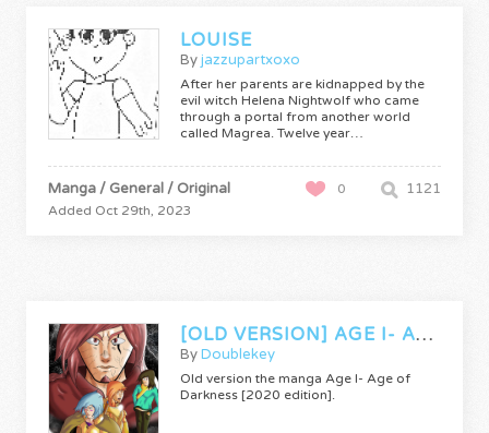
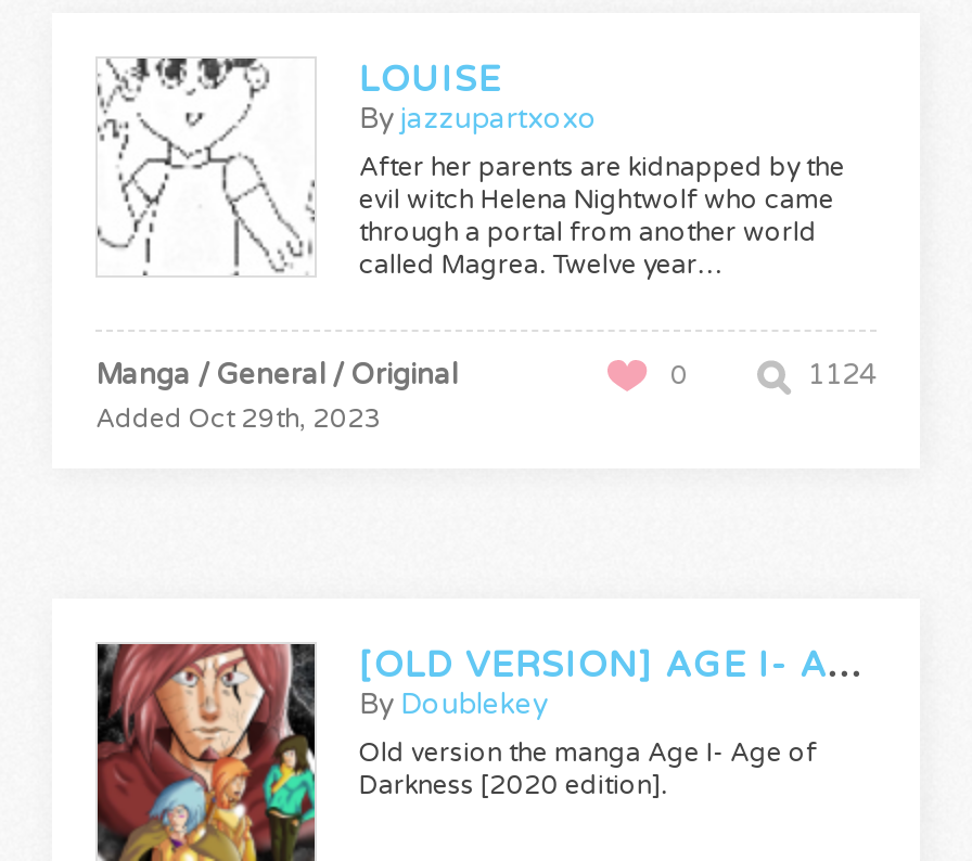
- 1121
+ 1124
